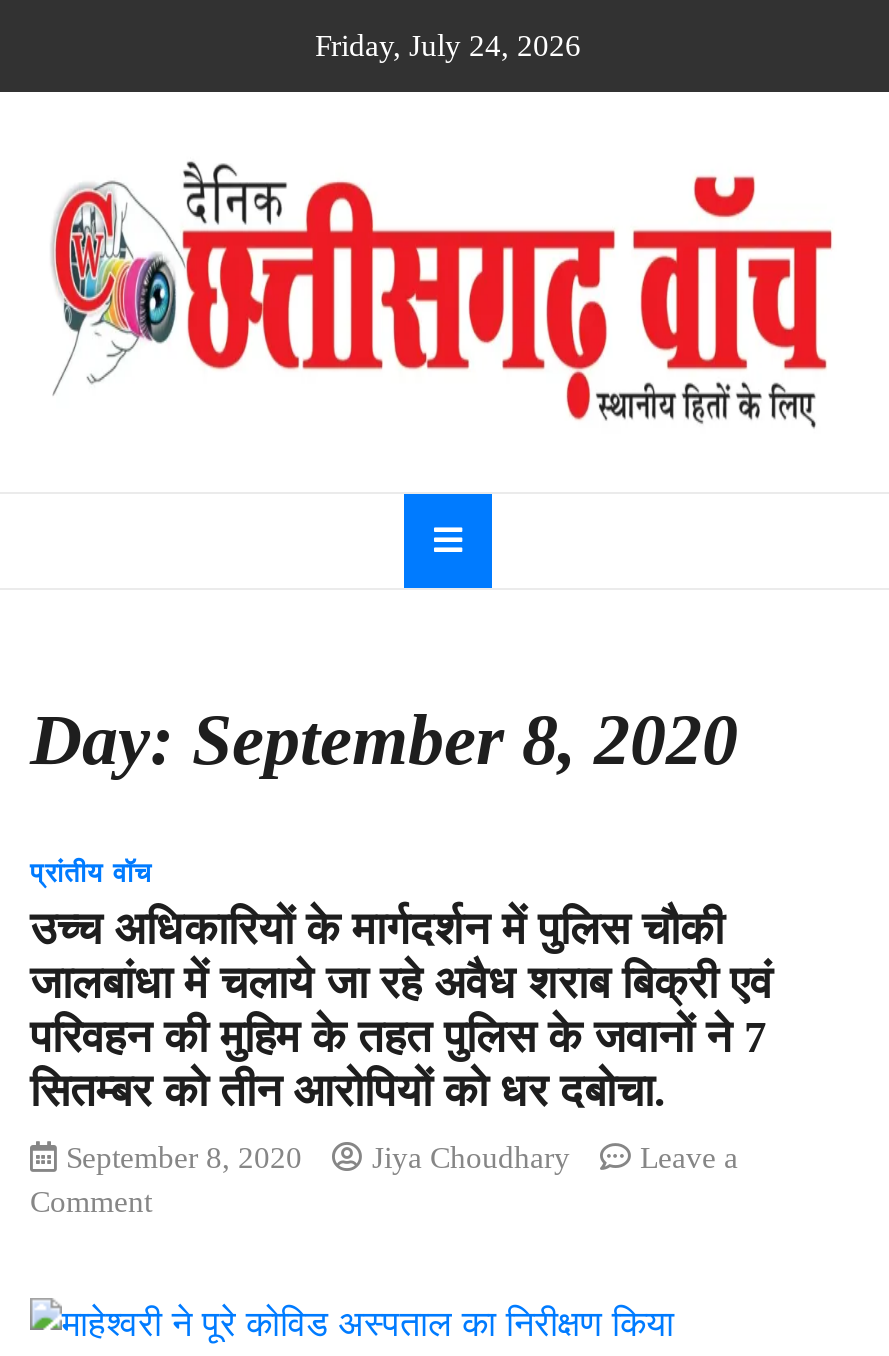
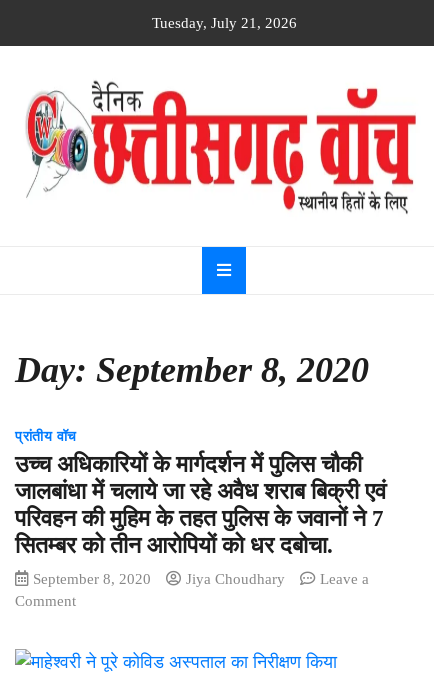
- Friday, July 24, 2026
+ Tuesday, July 21, 2026
